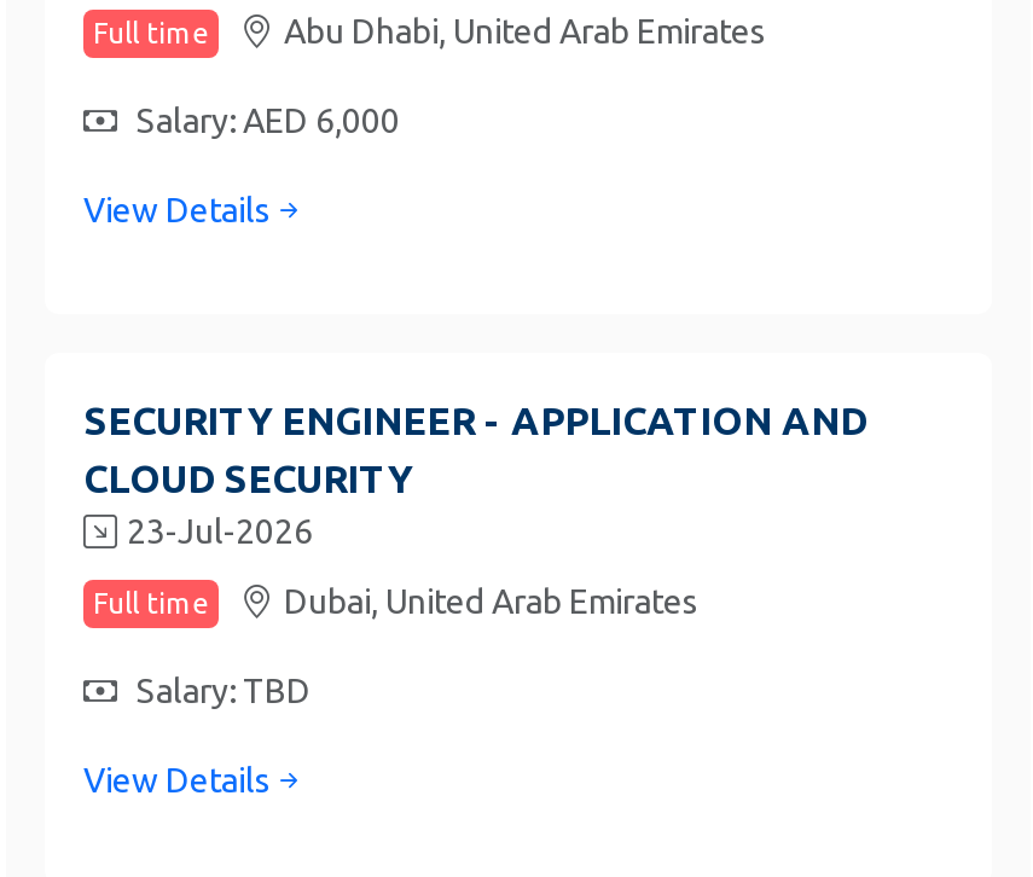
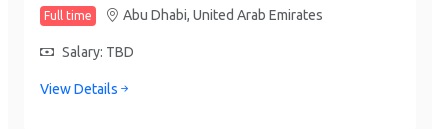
- Salary: AED 6,000
- View Details

- SECURITY ENGINEER - APPLICATION AND
- CLOUD SECURITY
- 23-Jul-2026
- Full time
- Dubai, United Arab Emirates
